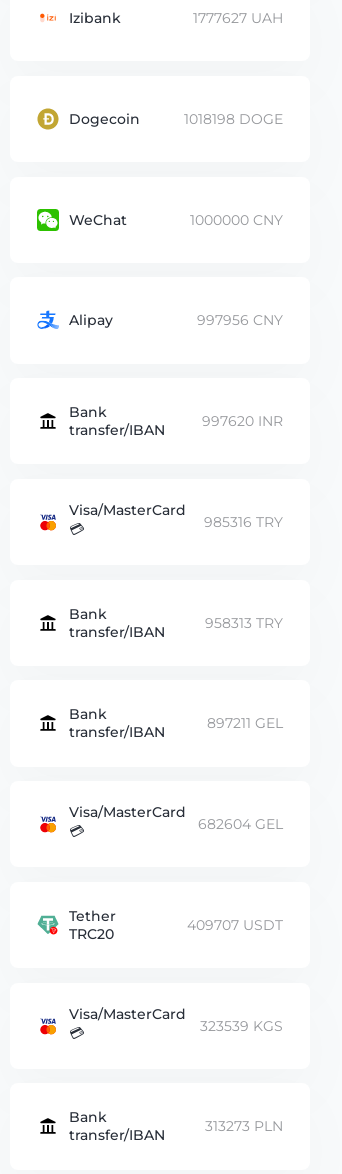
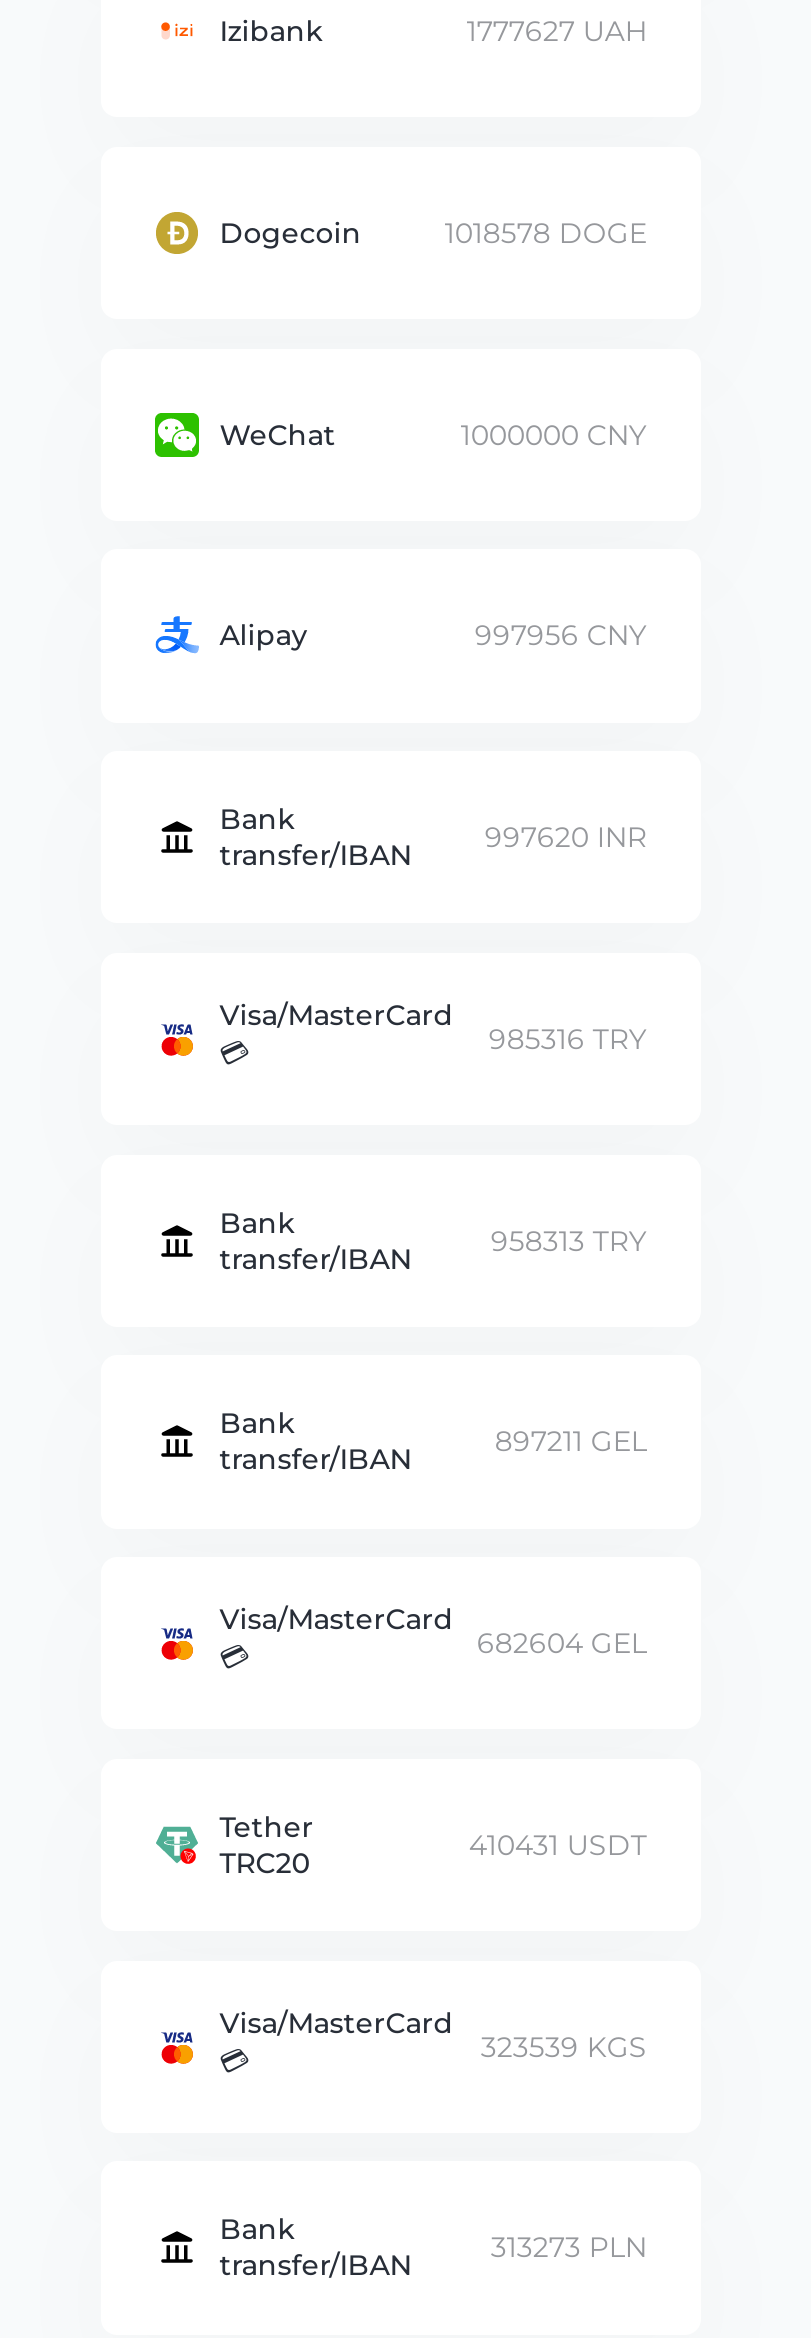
- 1018198 DOGE
+ 1018578 DOGE

- 409707 USDT
+ 410431 USDT
